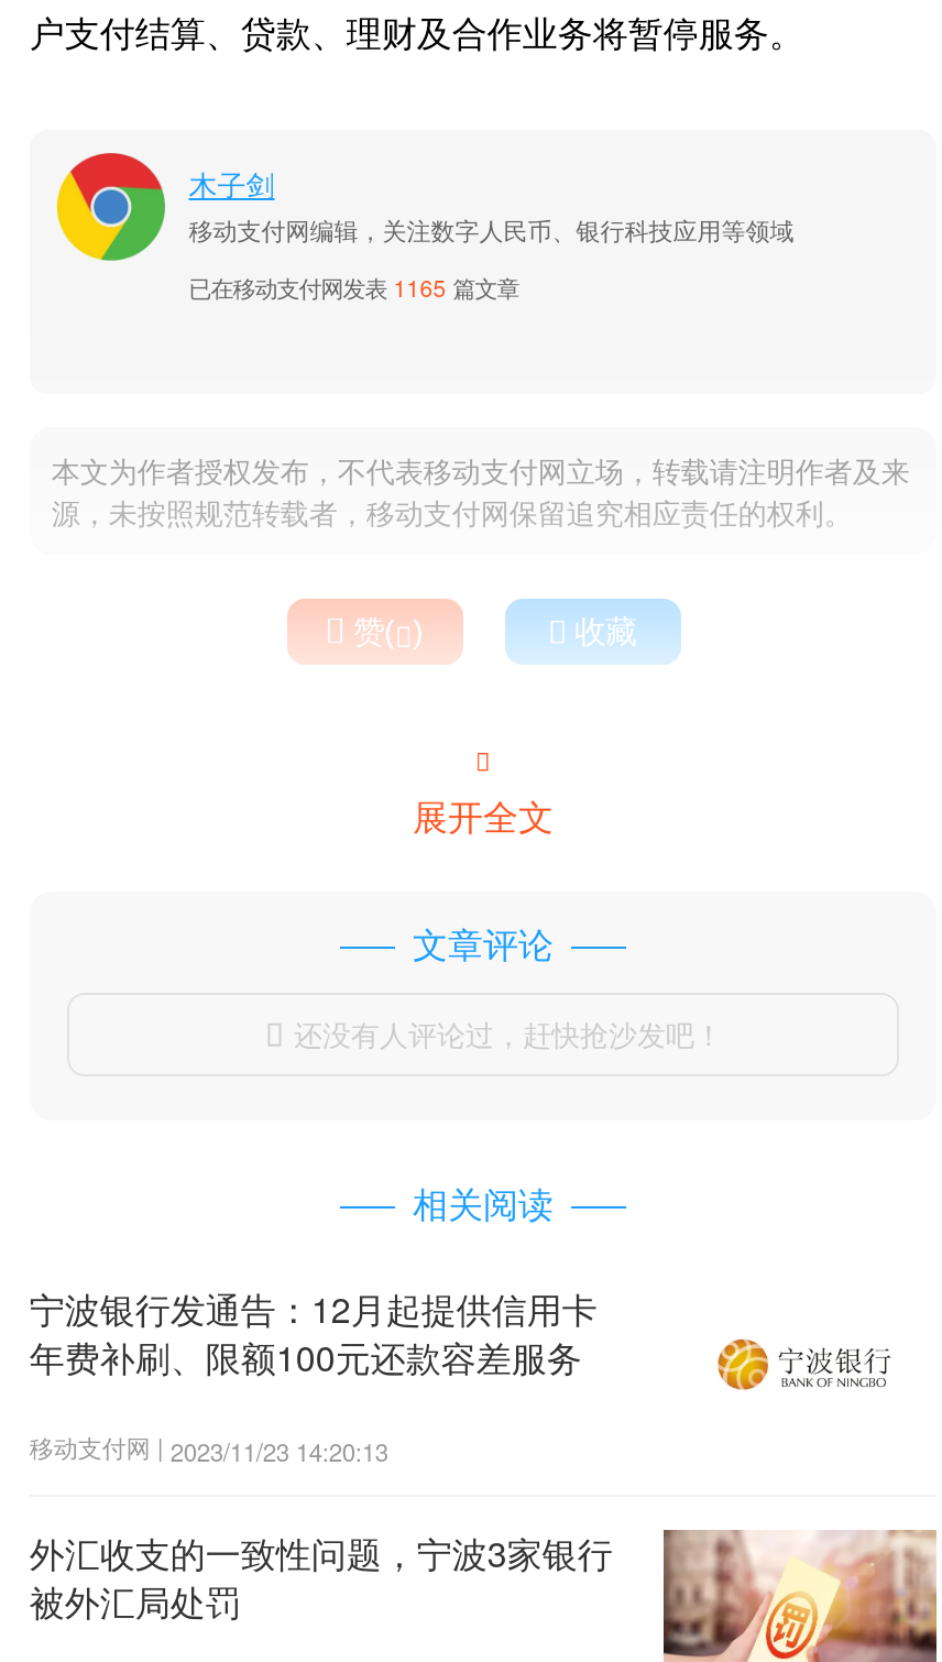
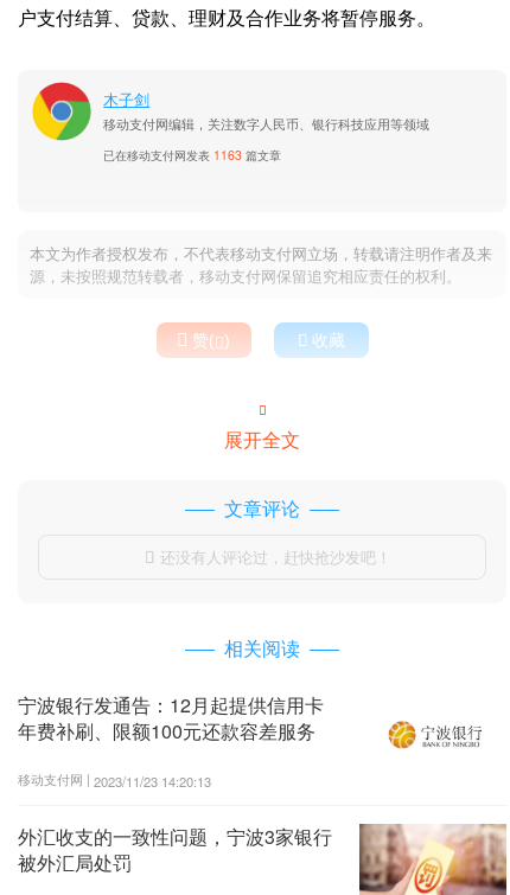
- 已在移动支付网发表1165篇文章
+ 已在移动支付网发表1163篇文章
